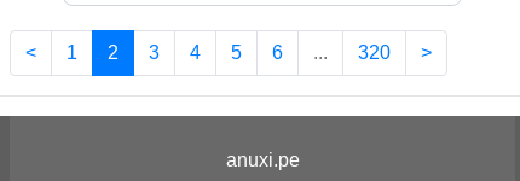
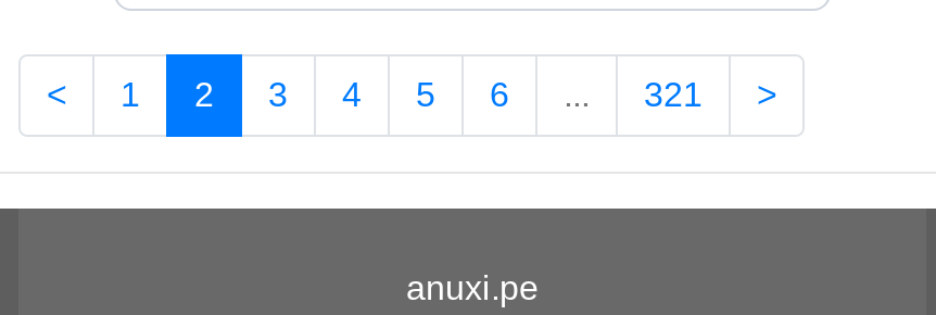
- 320
+ 321
